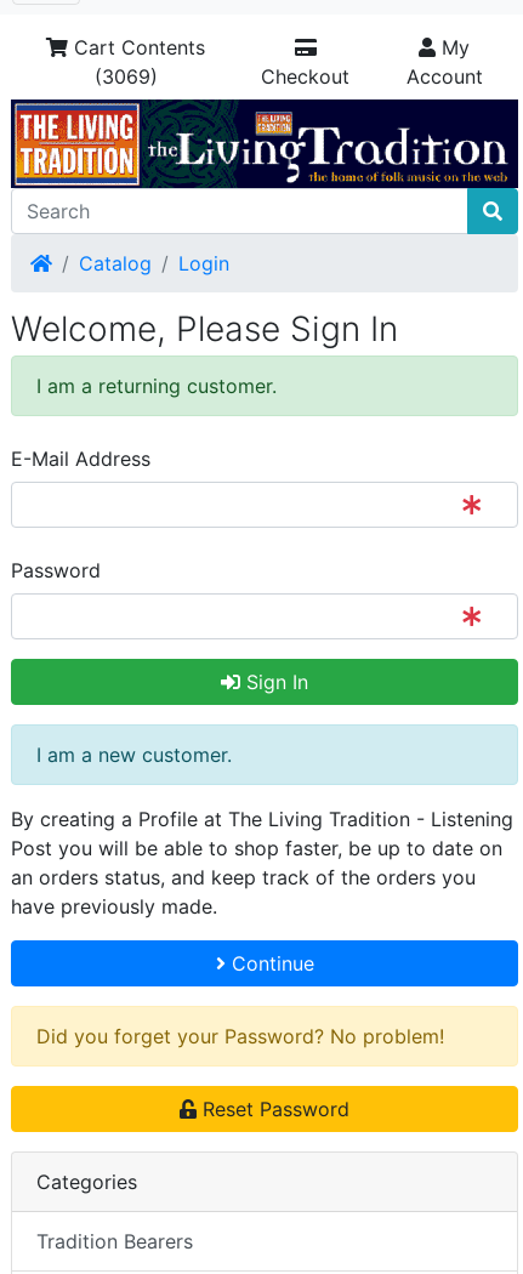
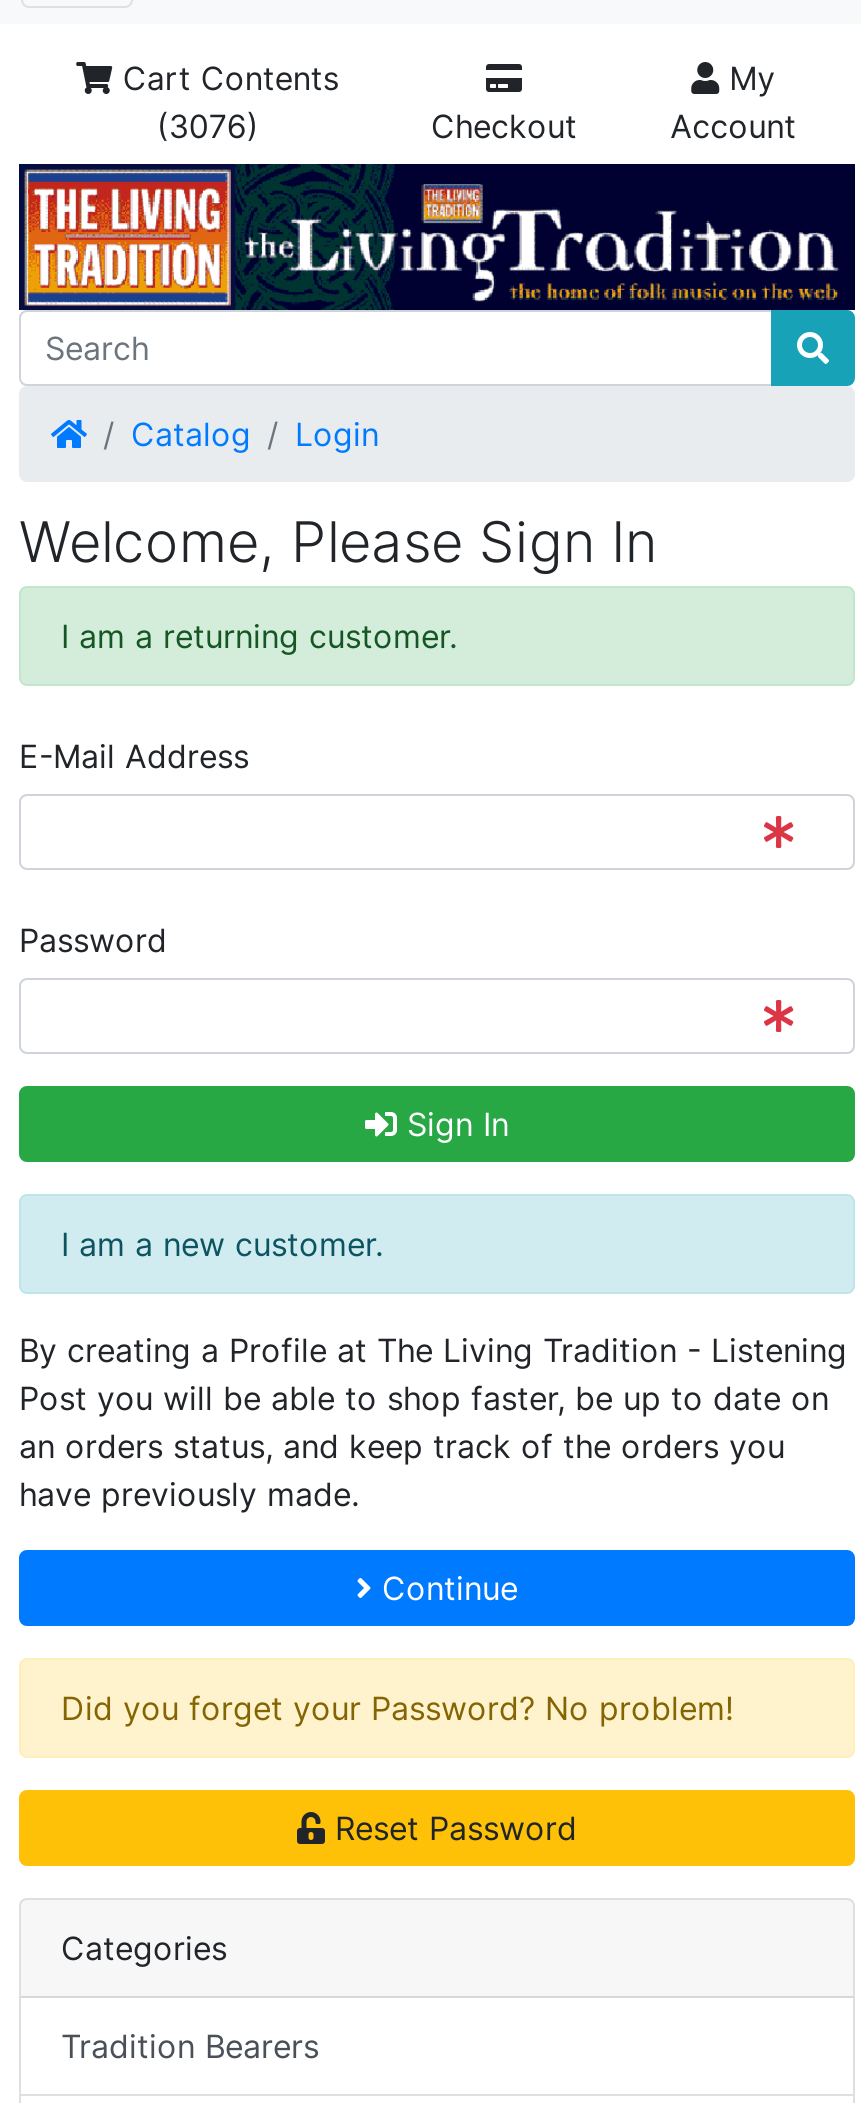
- (3069)
+ (3076)
